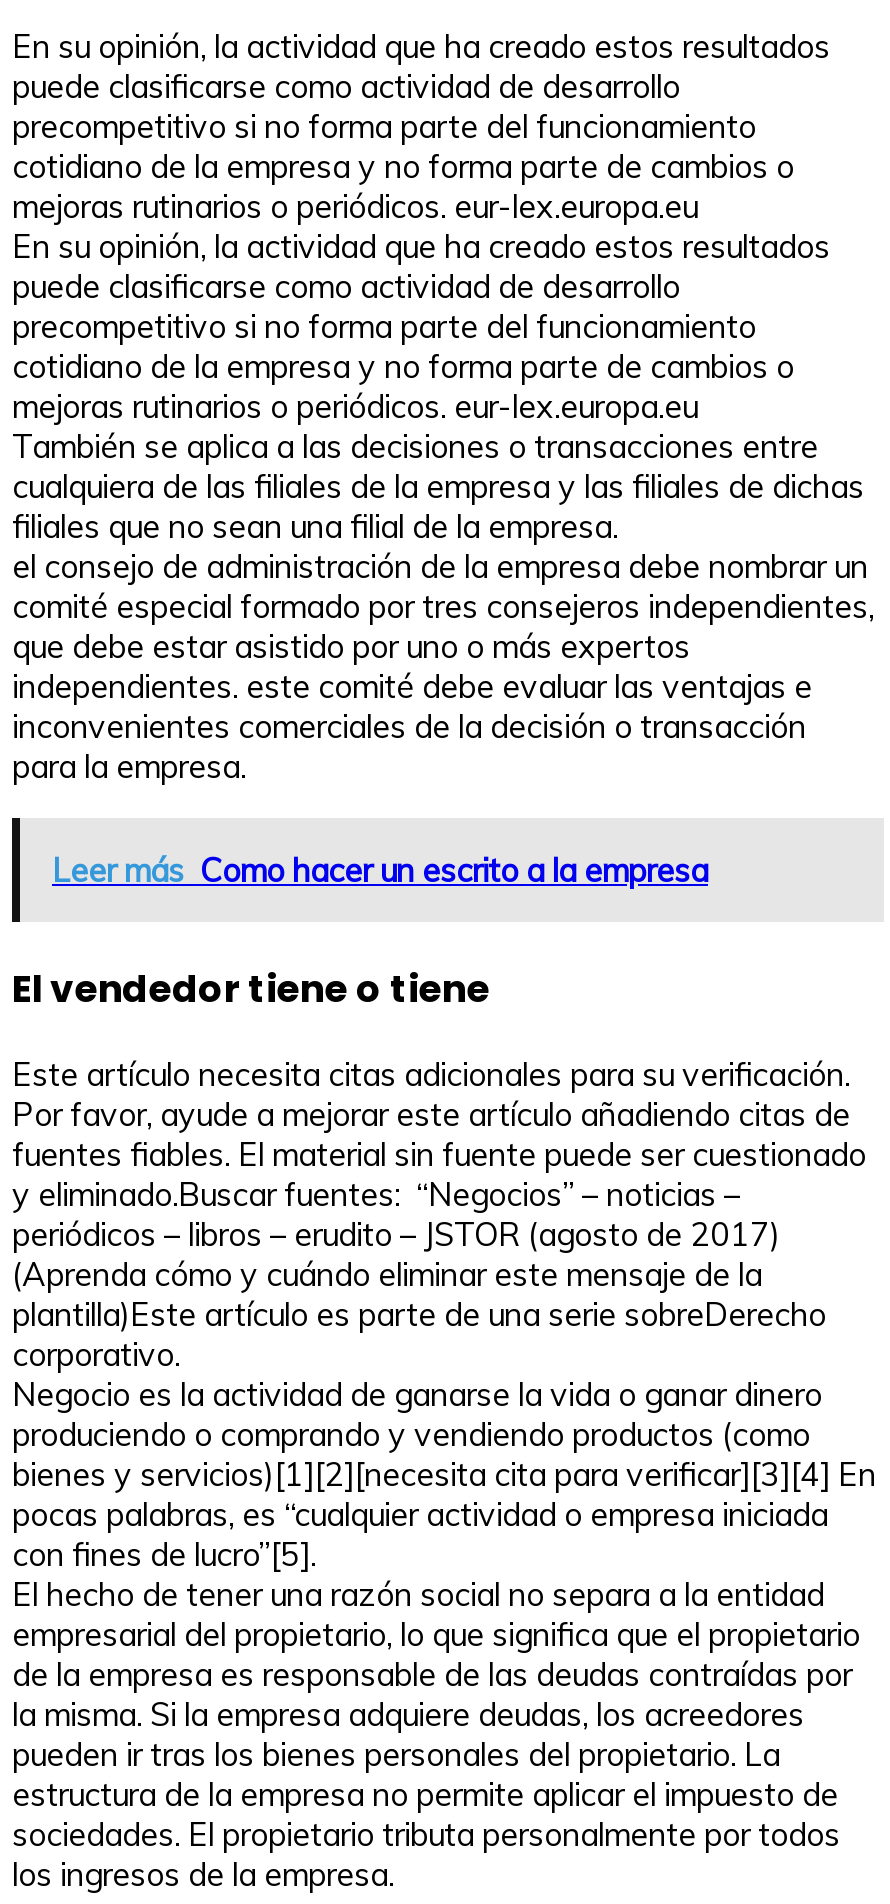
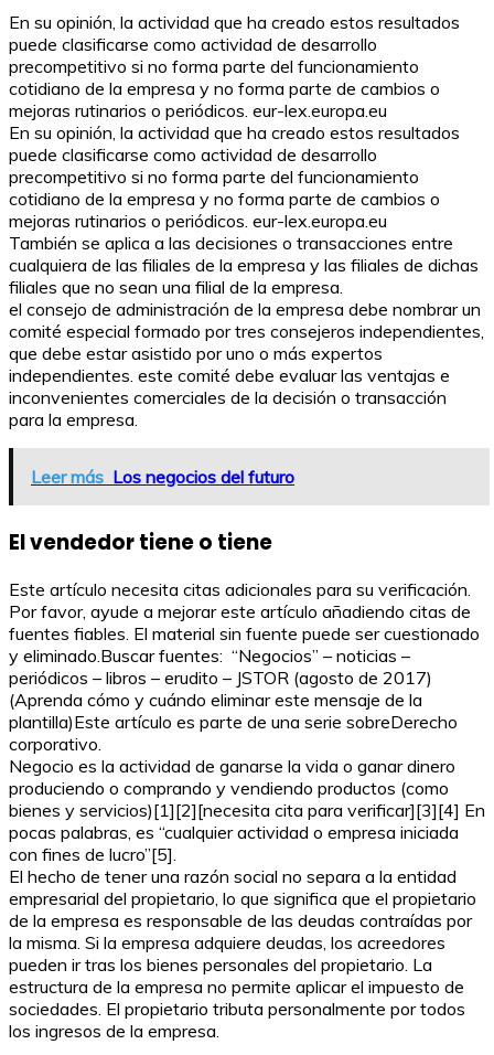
- Leer más Como hacer un escrito a la empresa
+ Leer más Los negocios del futuro
